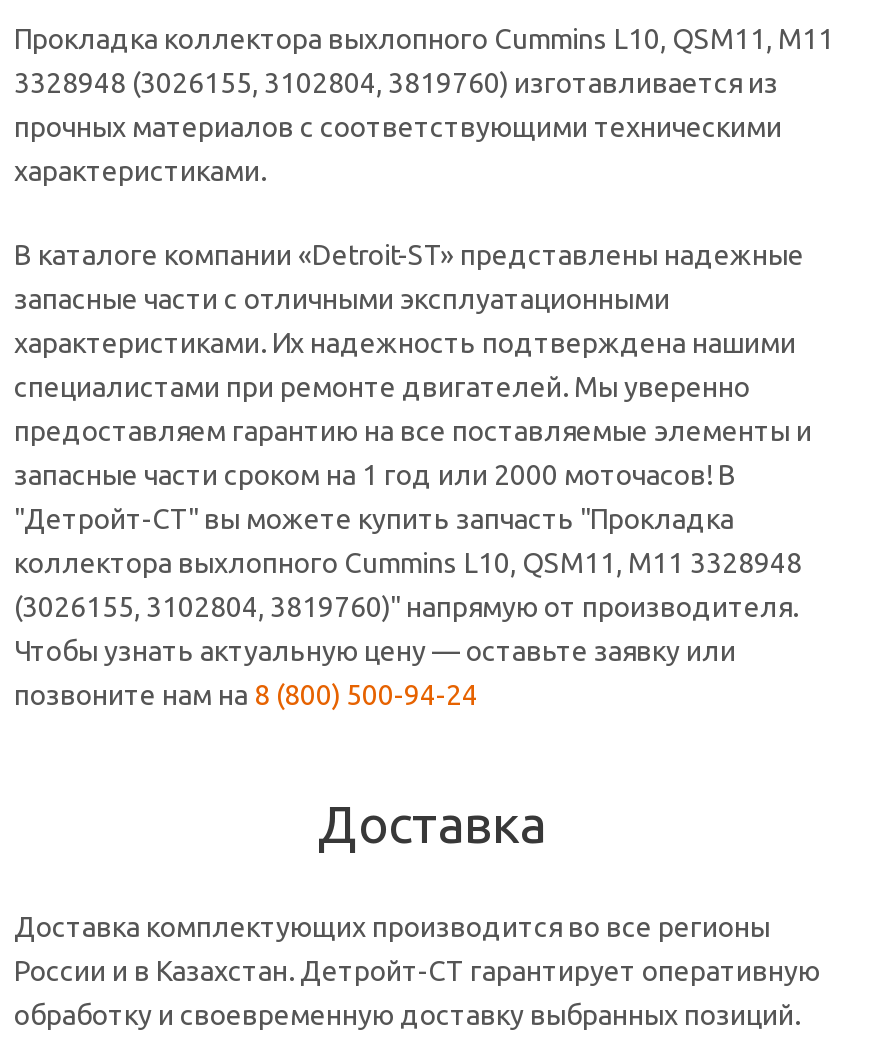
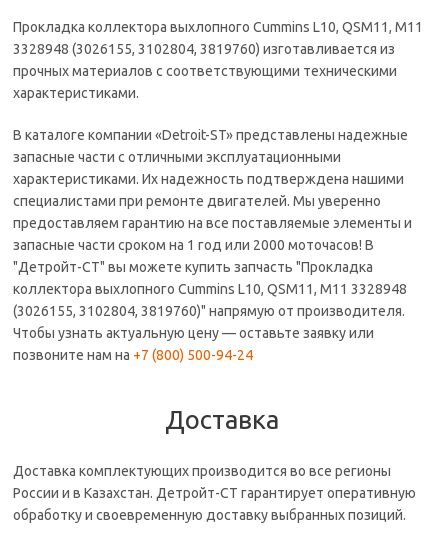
- позвоните нам на 8 (800) 500-94-24
+ позвоните нам на +7 (800) 500-94-24
